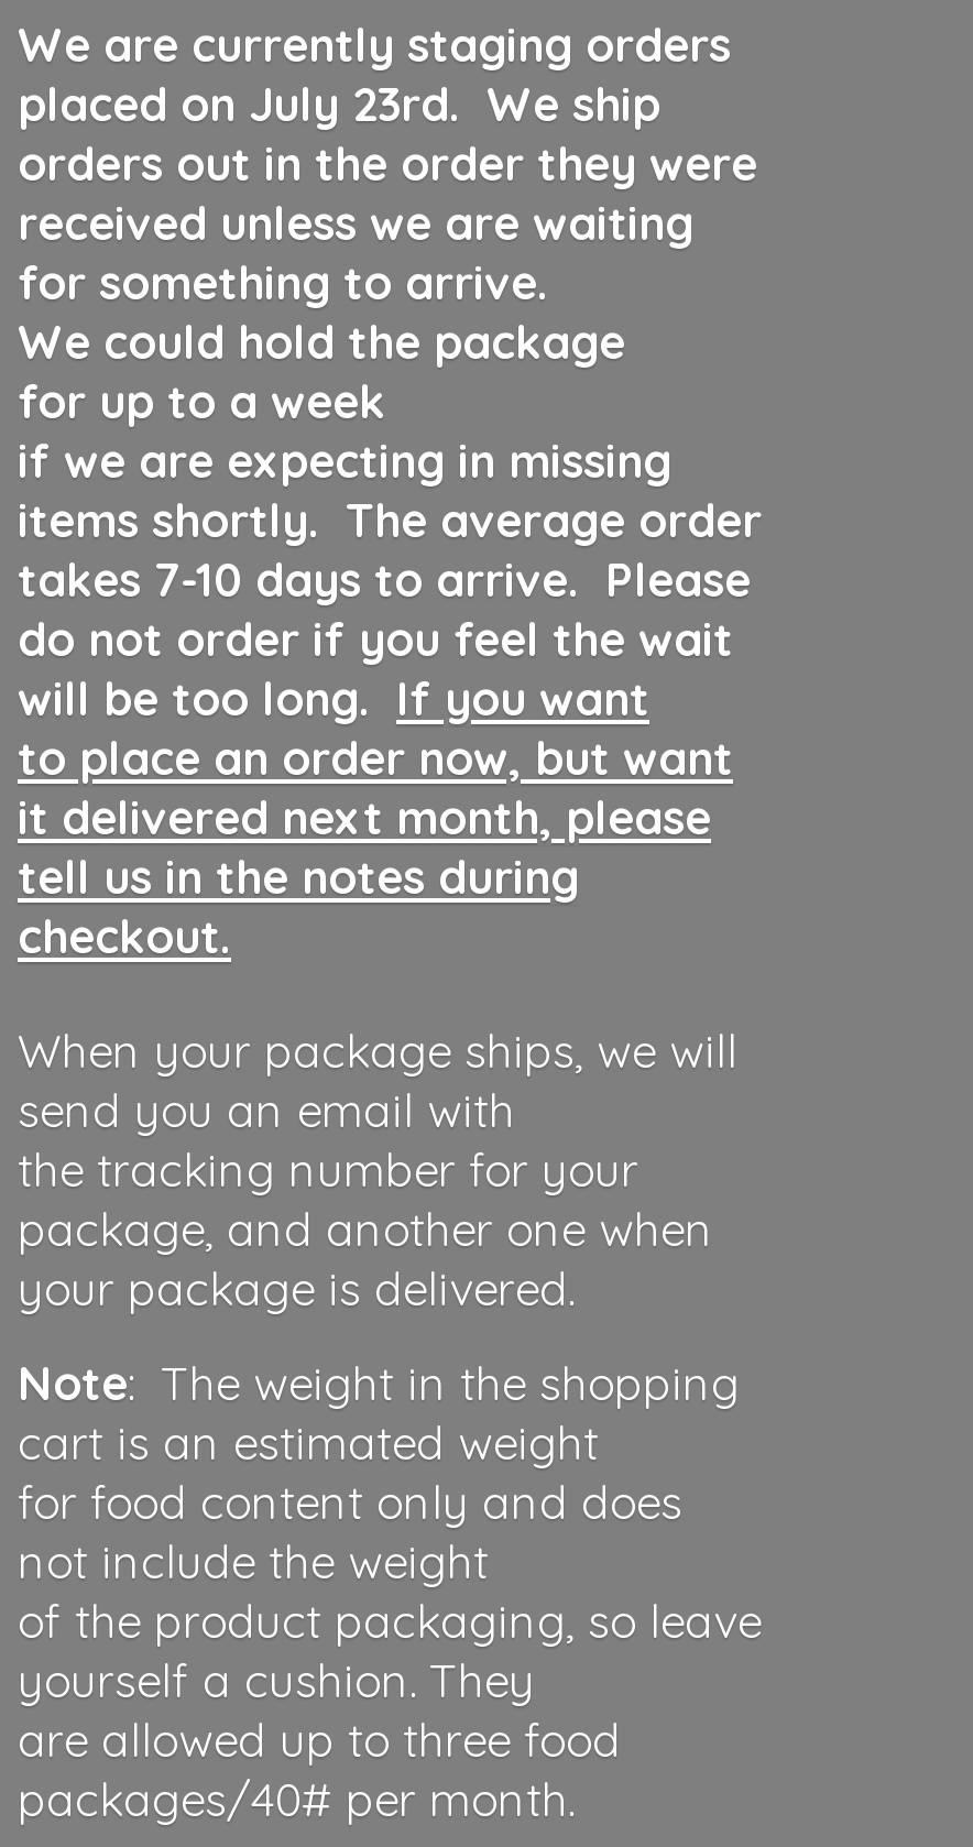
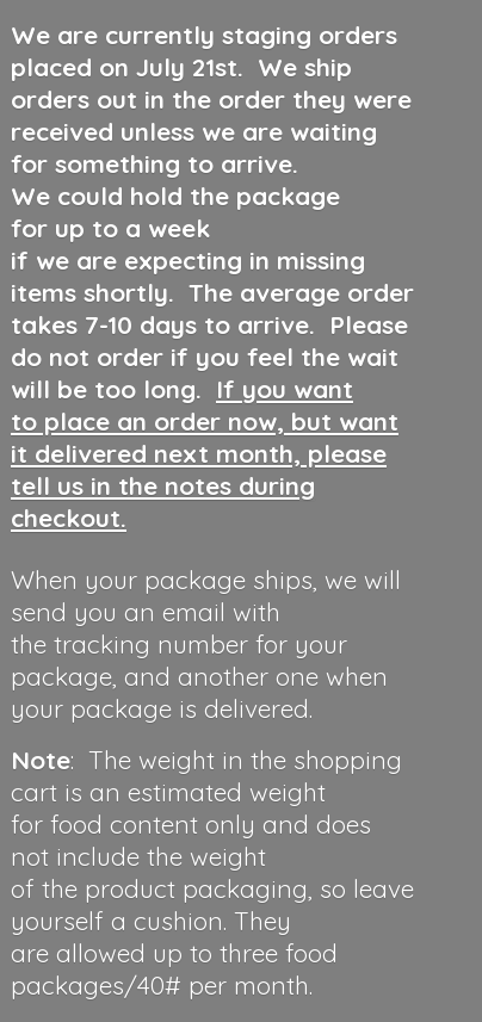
- placed on July 23rd. We ship
+ placed on July 21st. We ship
